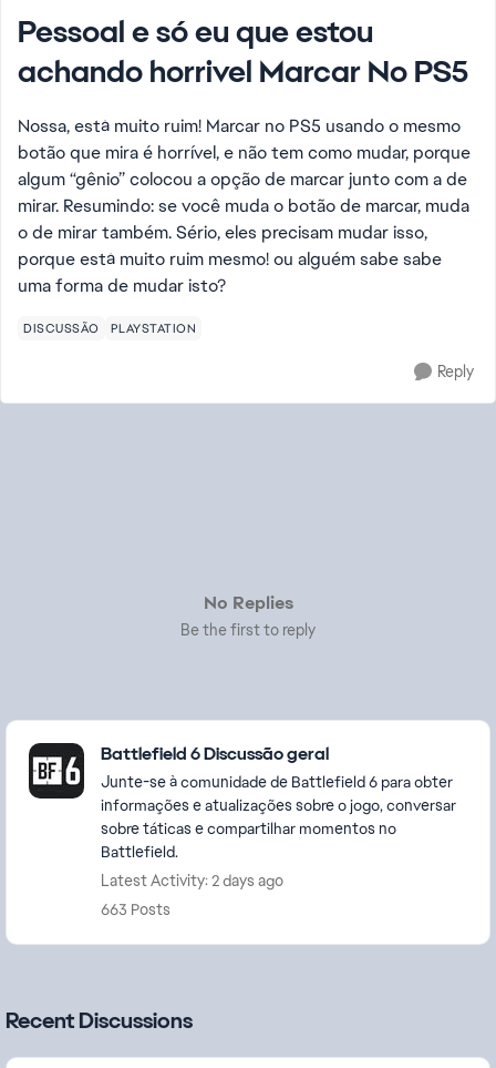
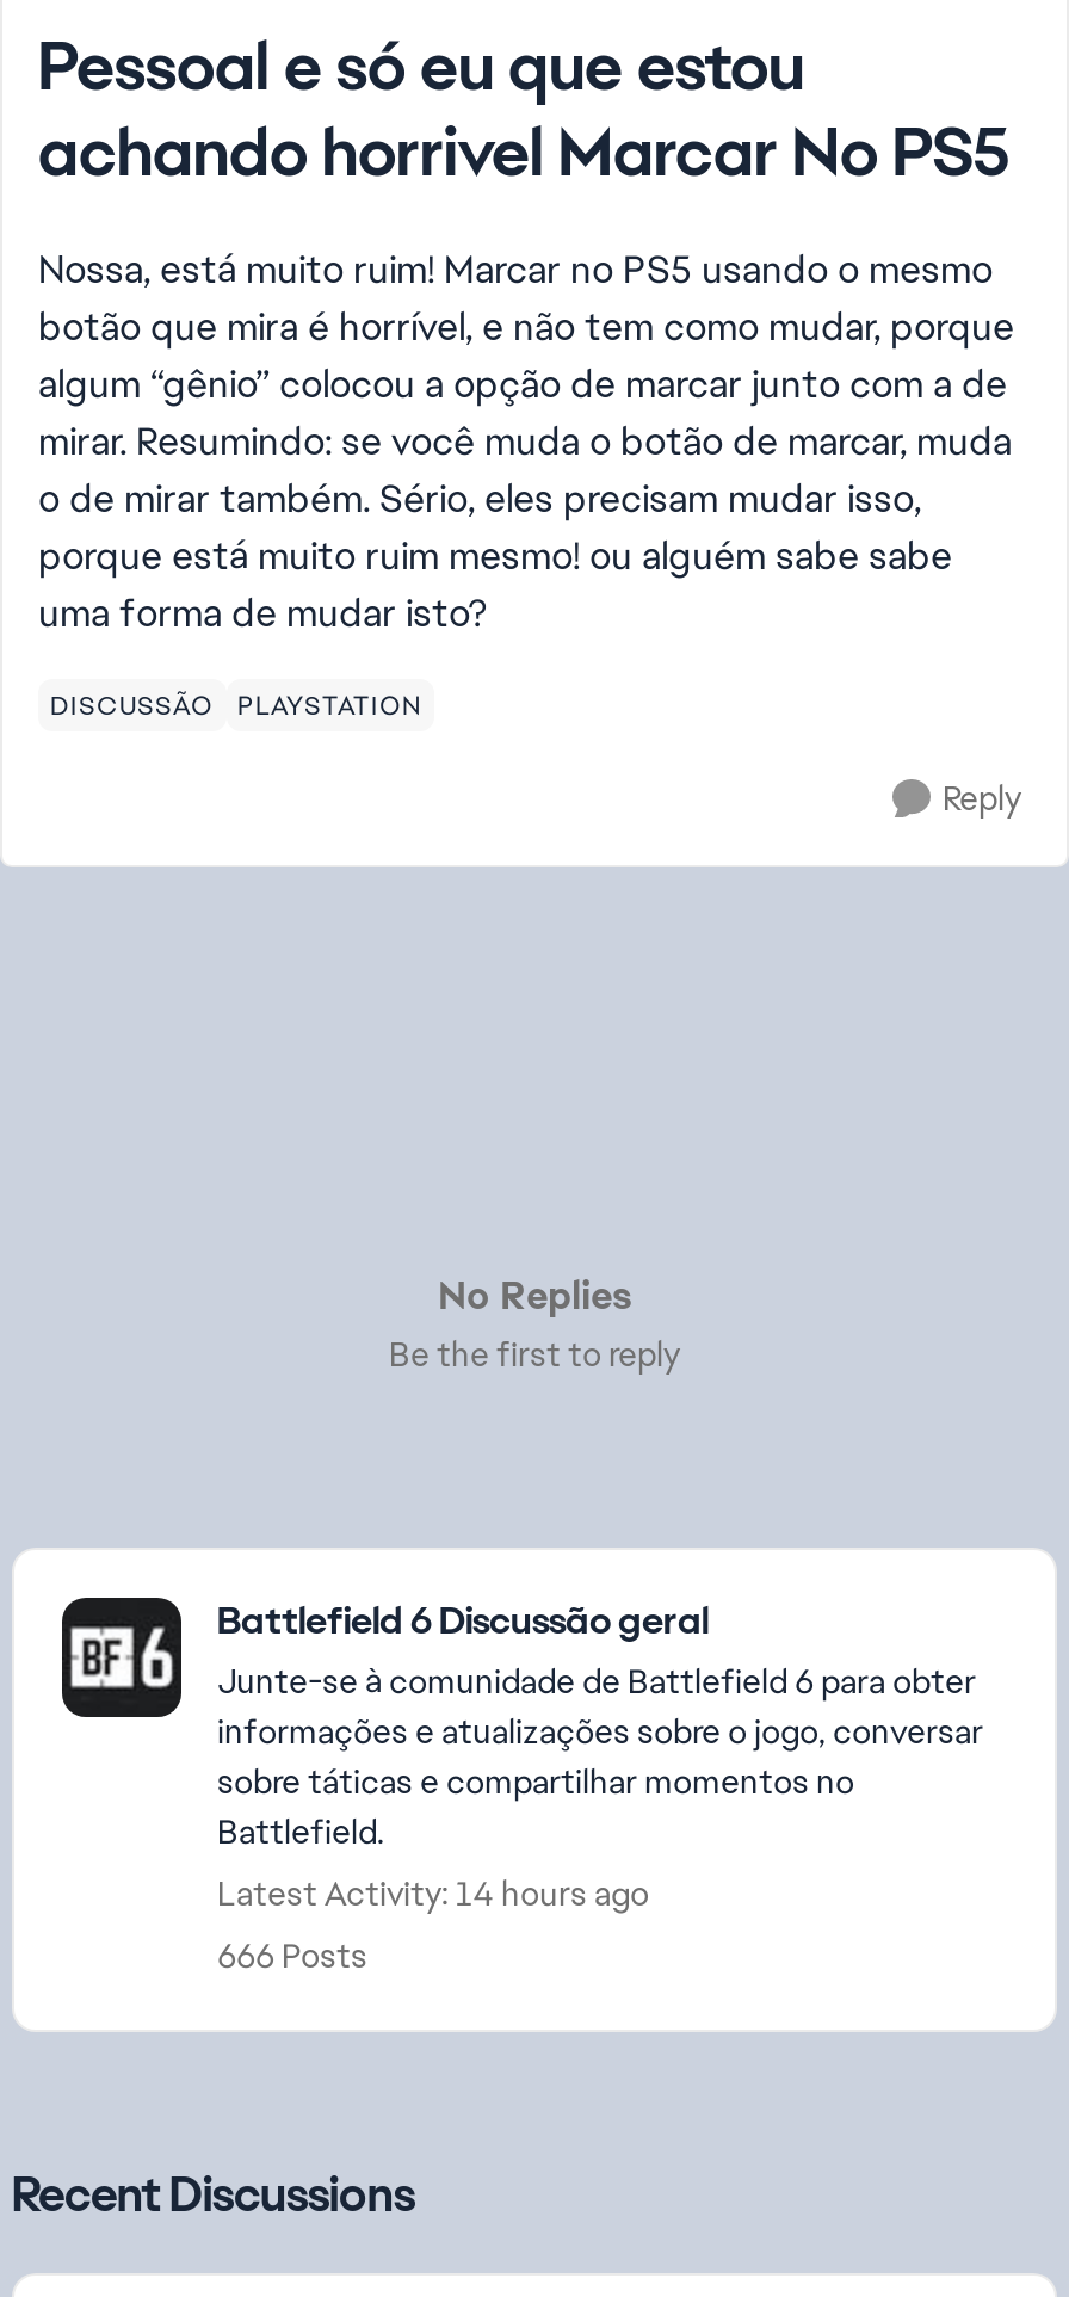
- Latest Activity: 2 days ago
+ Latest Activity: 14 hours ago

- 663 Posts
+ 666 Posts
